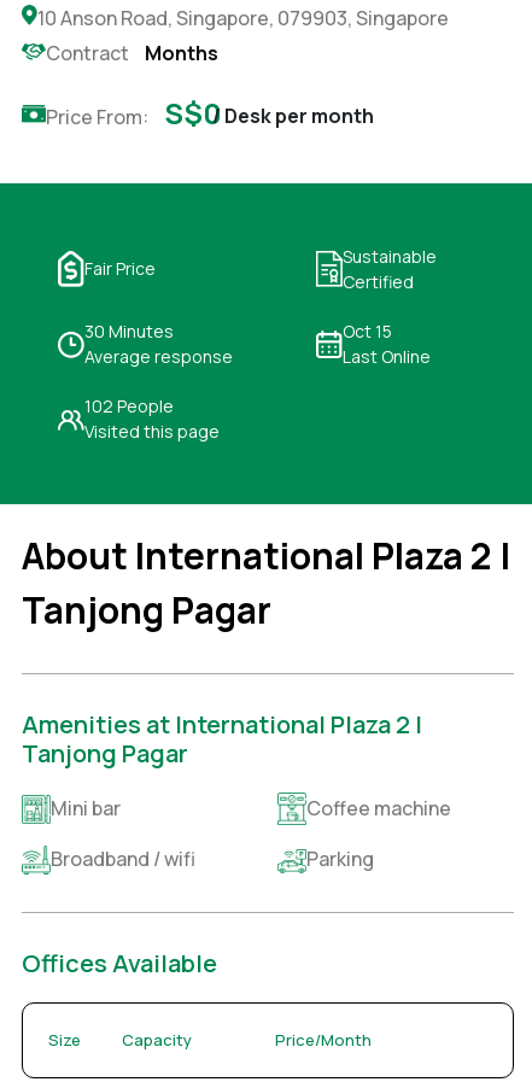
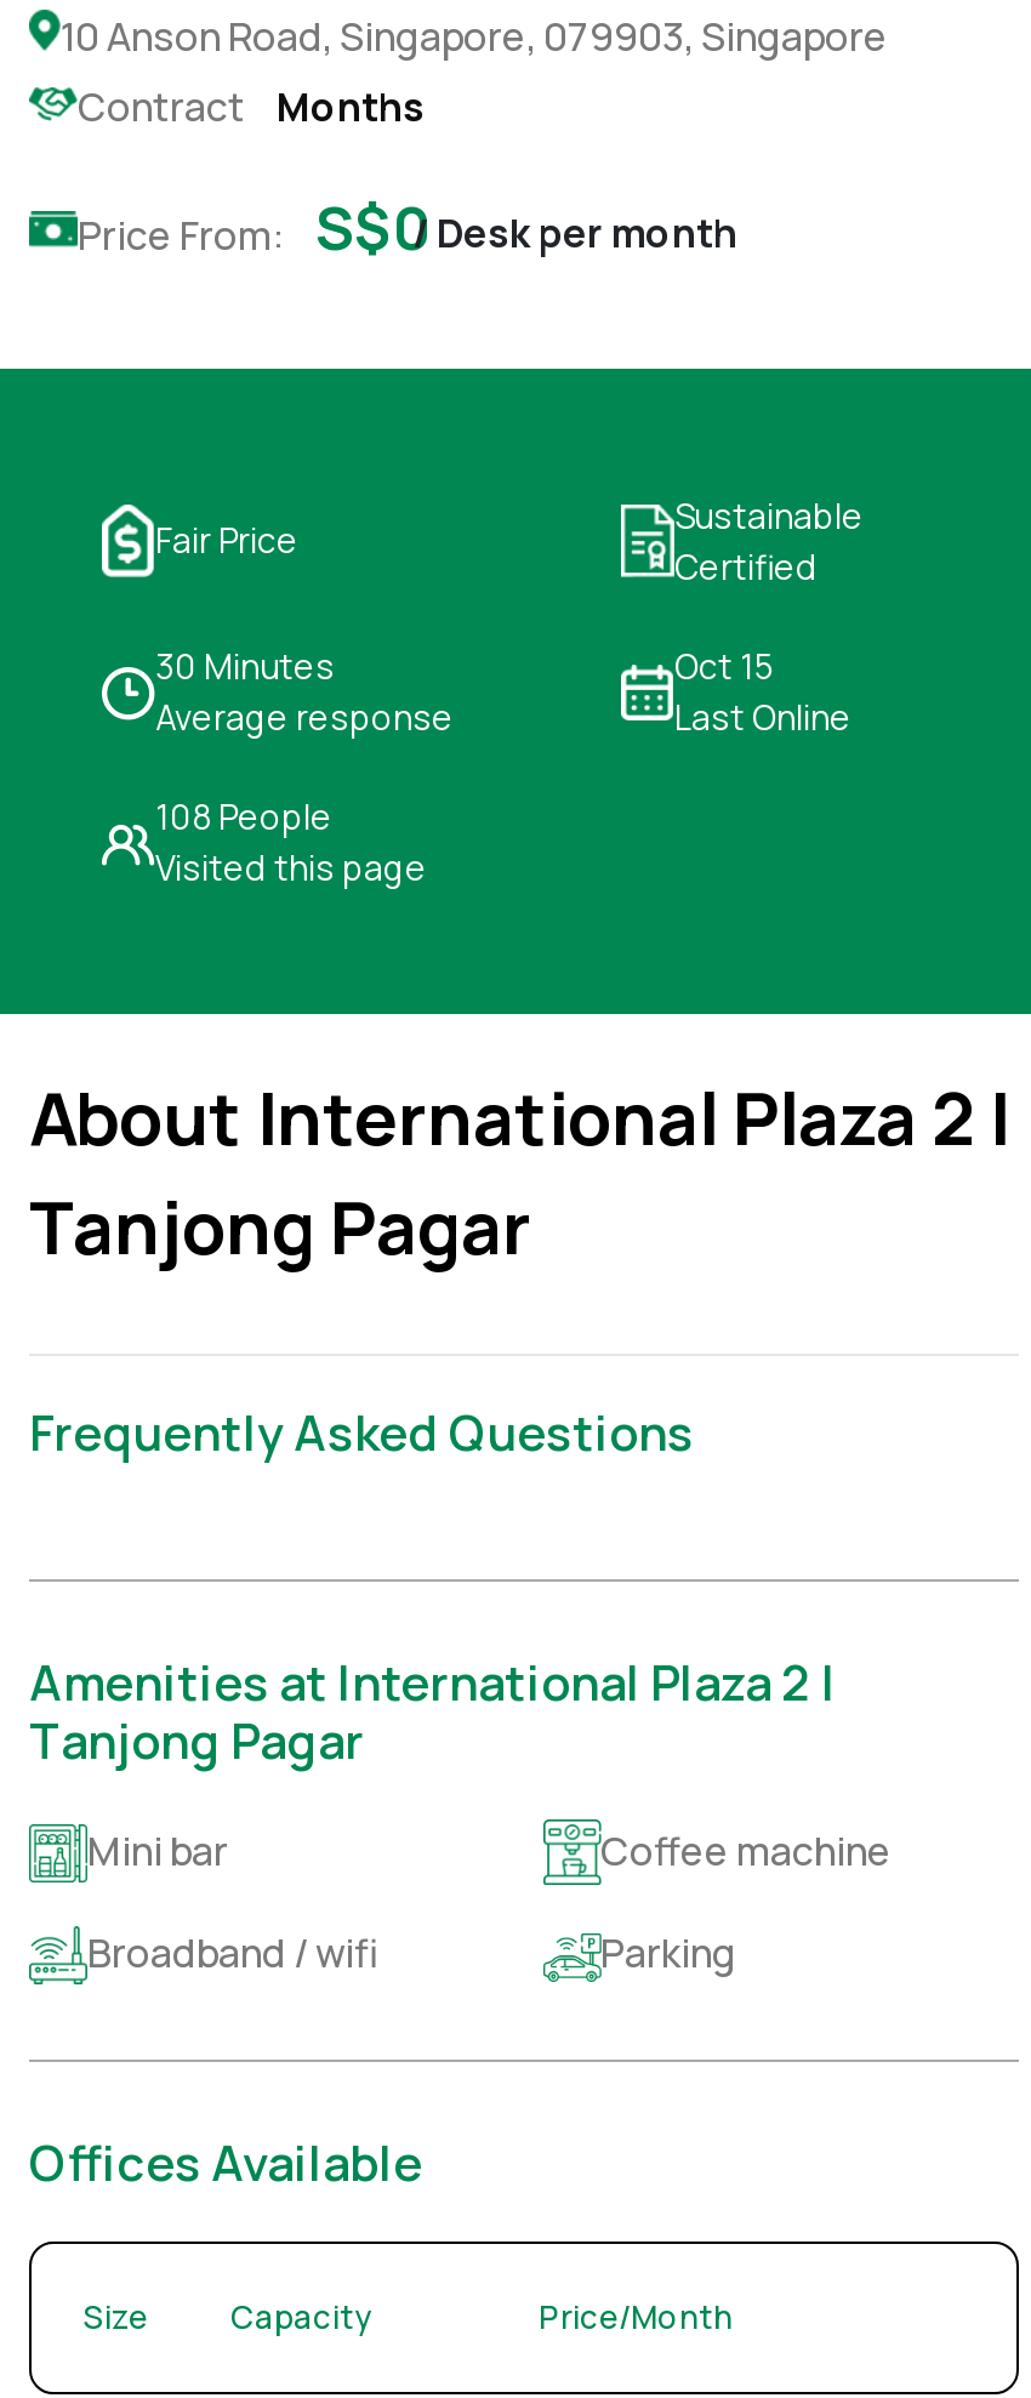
- 102 People
+ 108 People

+ Frequently Asked Questions
